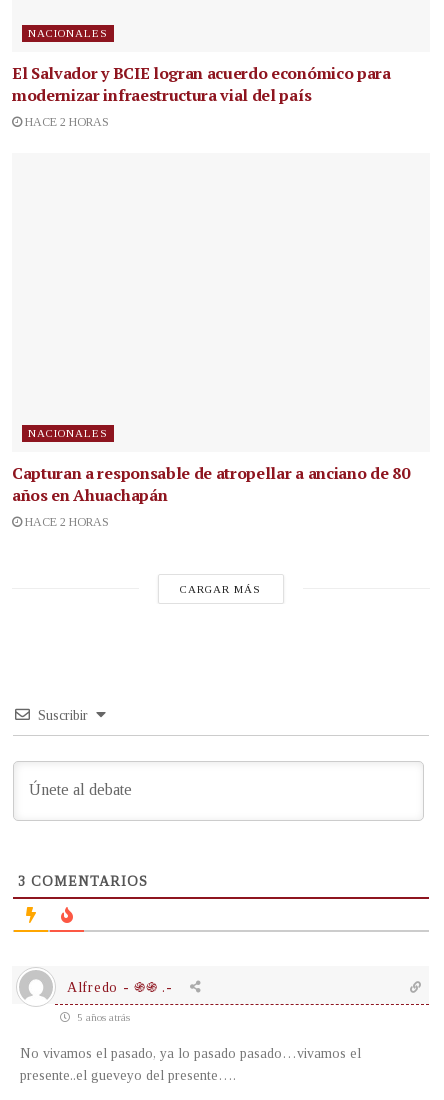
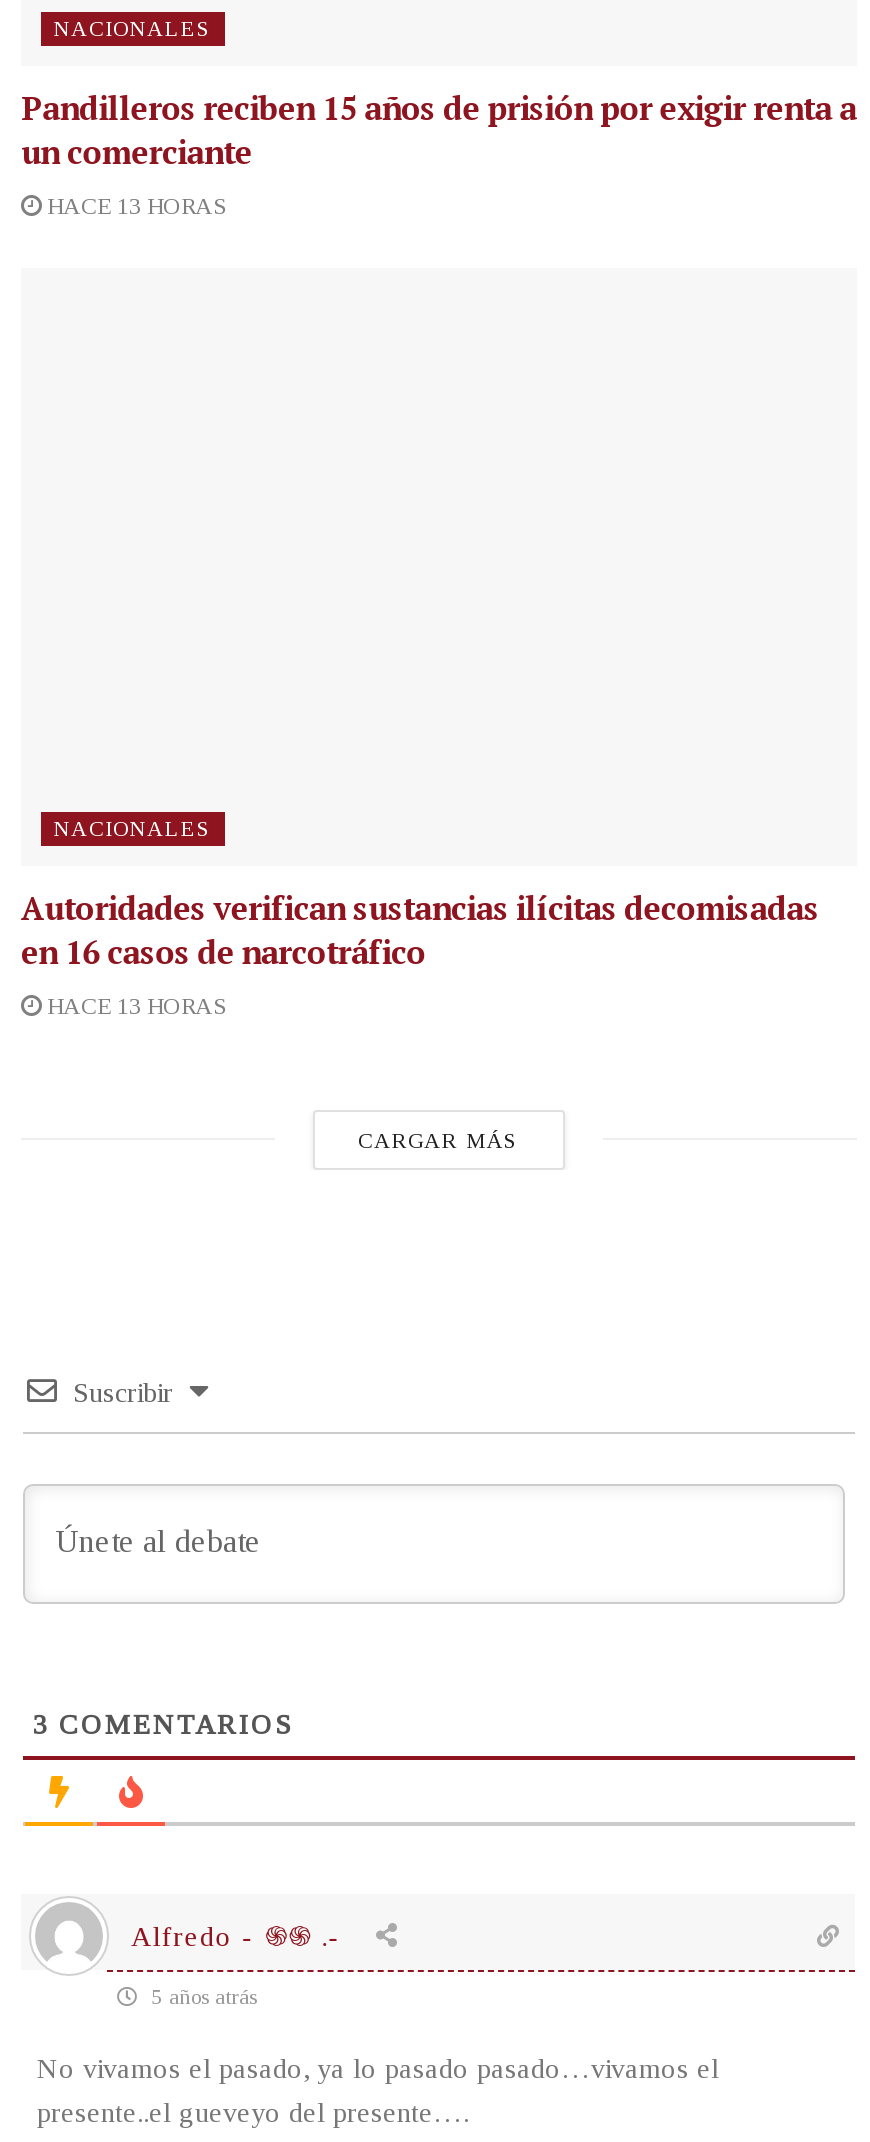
- El Salvador y BCIE logran acuerdo económico para
- modernizar infraestructura vial del país
- HACE 2 HORAS
+ Pandilleros reciben 15 años de prisión por exigir renta a
+ un comerciante
+ HACE 13 HORAS

- Capturan a responsable de atropellar a anciano de 80
- años en Ahuachapán
- HACE 2 HORAS
+ Autoridades verifican sustancias ilícitas decomisadas
+ en 16 casos de narcotráfico
+ HACE 13 HORAS
